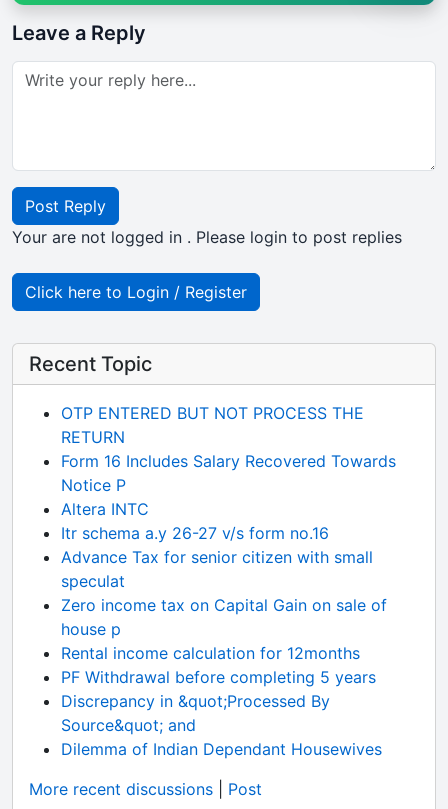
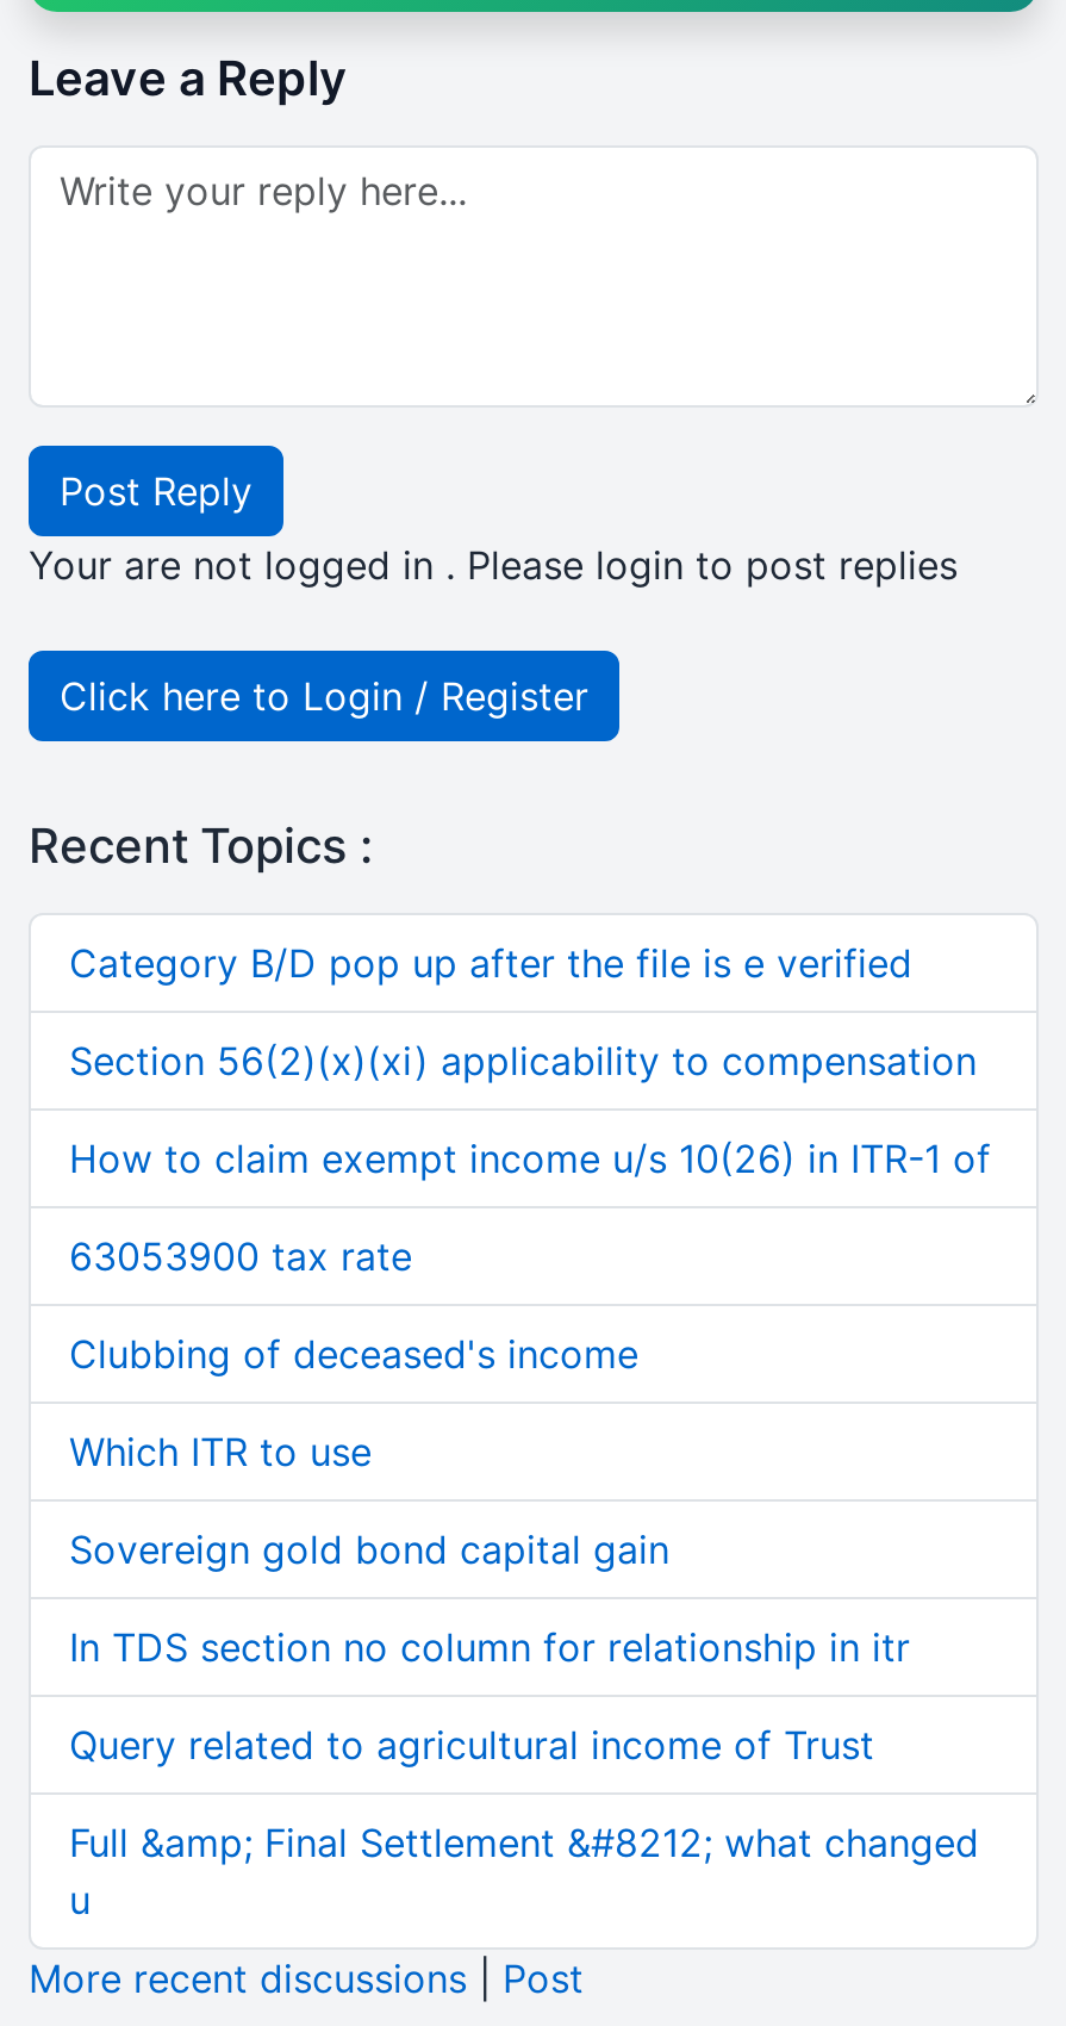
- Recent Topic
- OTP ENTERED BUT NOT PROCESS THE
- RETURN
- Form 16 Includes Salary Recovered Towards
- Notice P
- Altera INTC
- Itr schema a.y 26-27 v/s form no.16
- Advance Tax for senior citizen with small
- speculat
- Zero income tax on Capital Gain on sale of
- house p
- Rental income calculation for 12months
- PF Withdrawal before completing 5 years
- Discrepancy in &quot;Processed By
- Source&quot; and
- Dilemma of Indian Dependant Housewives
+ Recent Topics :
+ Category B/D pop up after the file is e verified
+ Section 56(2)(x)(xi) applicability to compensation
+ How to claim exempt income u/s 10(26) in ITR-1 of
+ 63053900 tax rate
+ Clubbing of deceased's income
+ Which ITR to use
+ Sovereign gold bond capital gain
+ In TDS section no column for relationship in itr
+ Query related to agricultural income of Trust
+ Full &amp; Final Settlement &#8212; what changed
+ u
